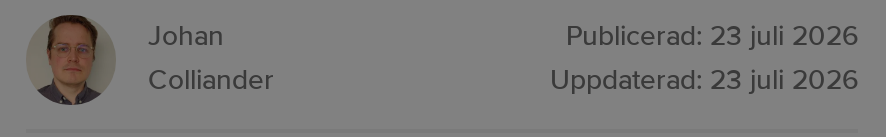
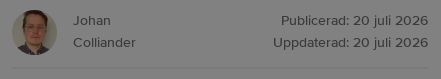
- Publicerad: 23 juli 2026
- Uppdaterad: 23 juli 2026
+ Publicerad: 20 juli 2026
+ Uppdaterad: 20 juli 2026
